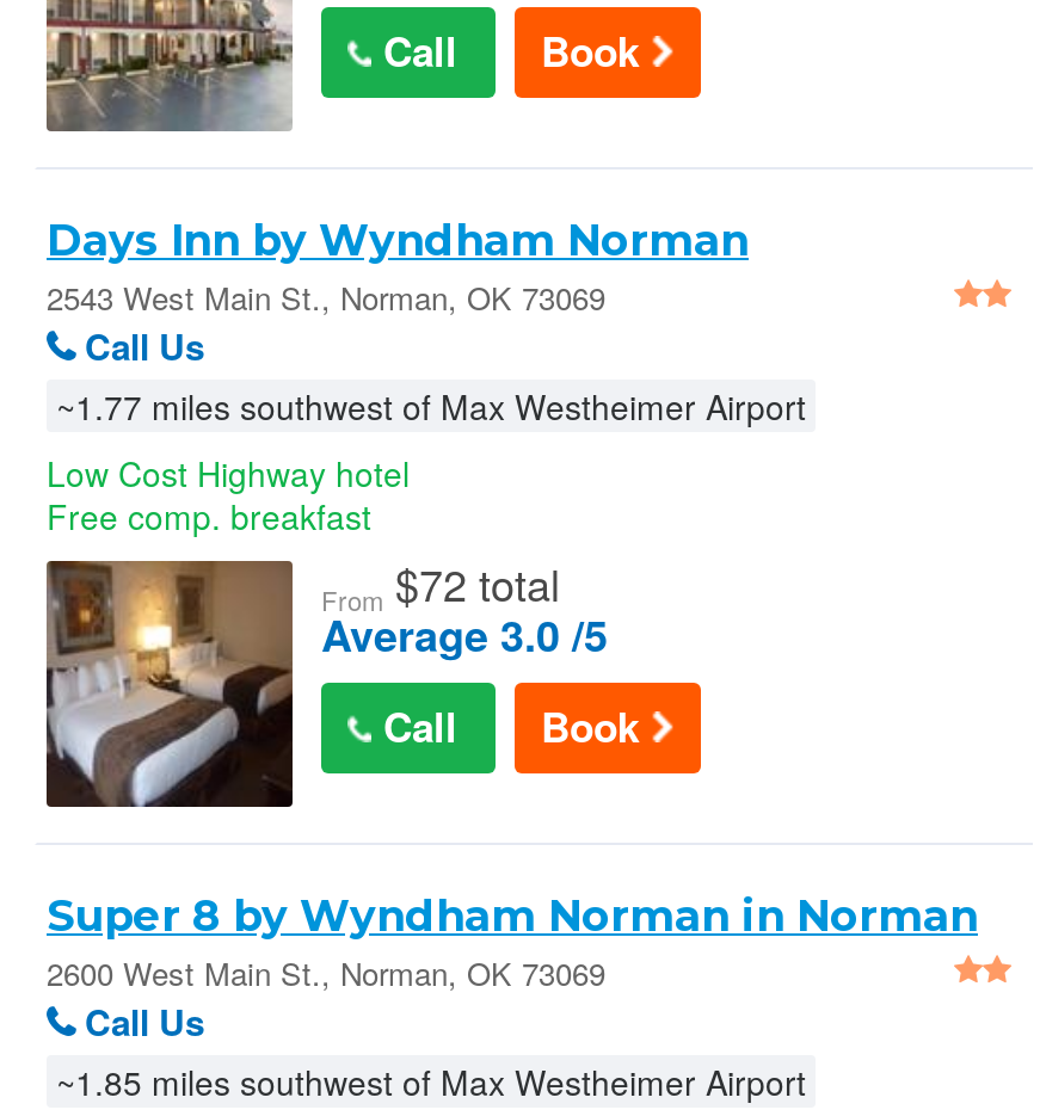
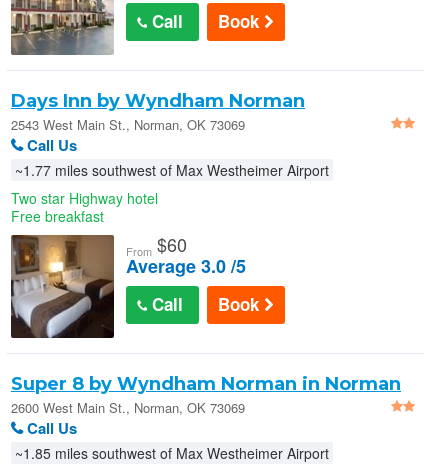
- Low Cost Highway hotel
- Free comp. breakfast
- From $72 total
+ Two star Highway hotel
+ Free breakfast
+ From $60
